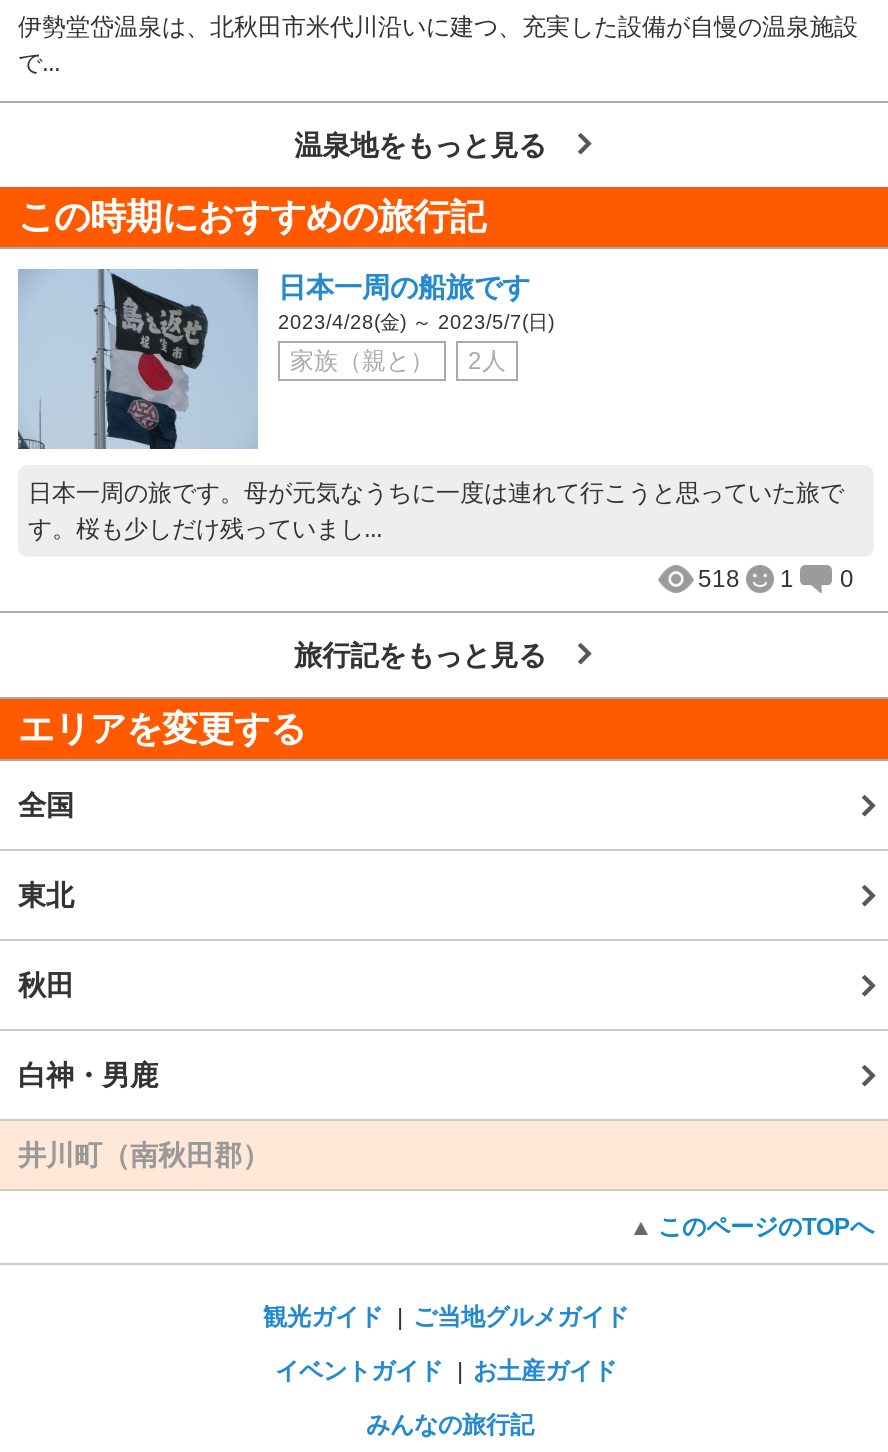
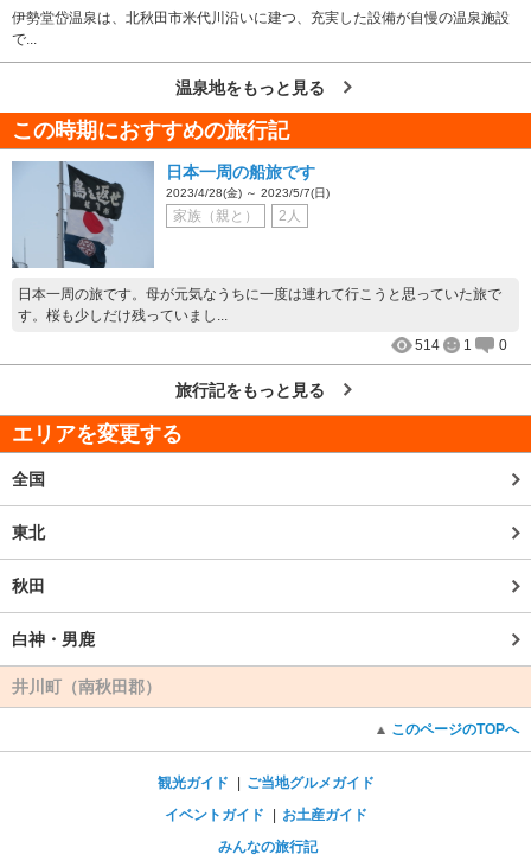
- 518 1 0
+ 514 1 0
